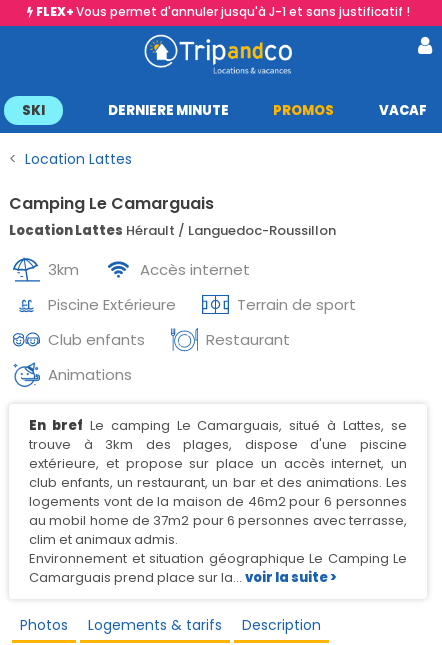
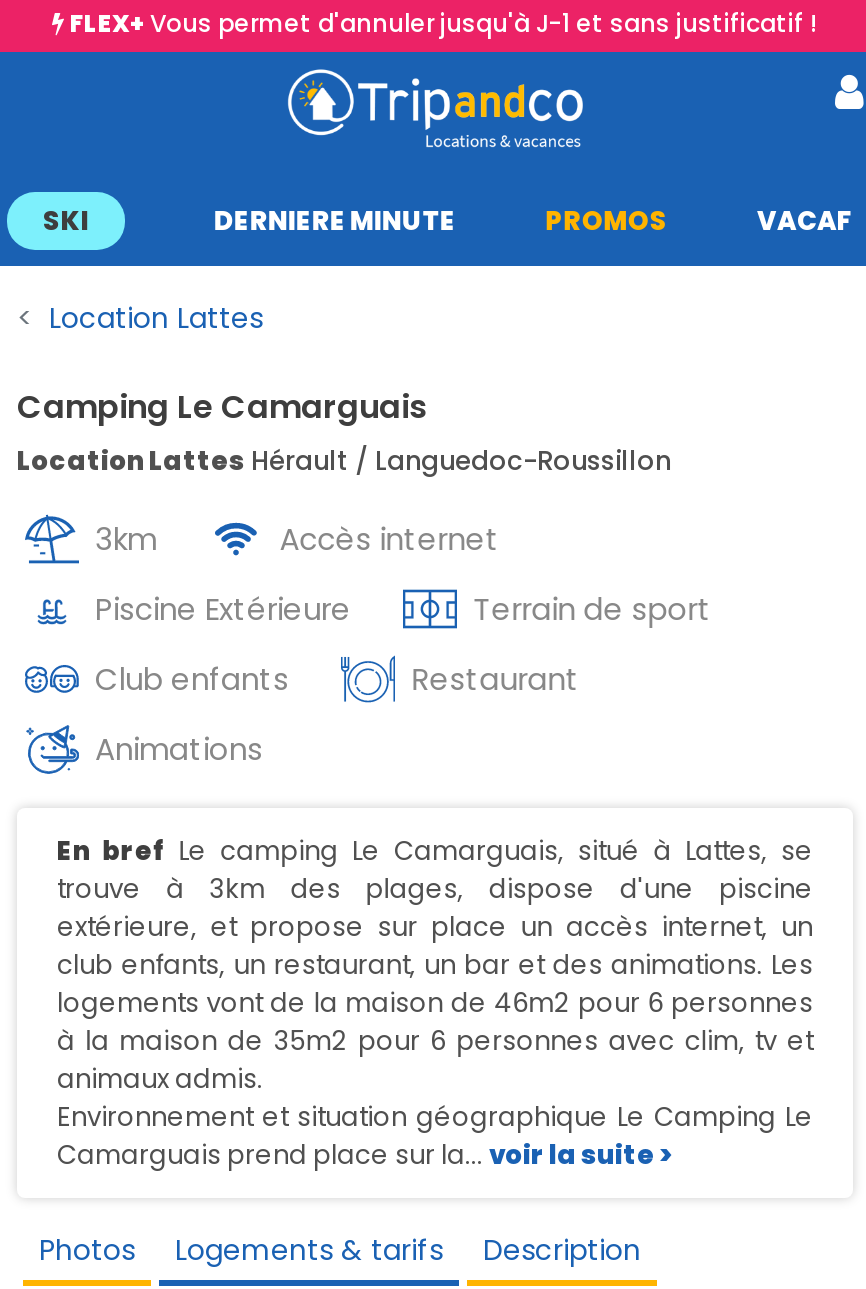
- au mobil home de 37m2 pour 6 personnes avec terrasse,
- clim et animaux admis.
+ à la maison de 35m2 pour 6 personnes avec clim, tv et
+ animaux admis.
